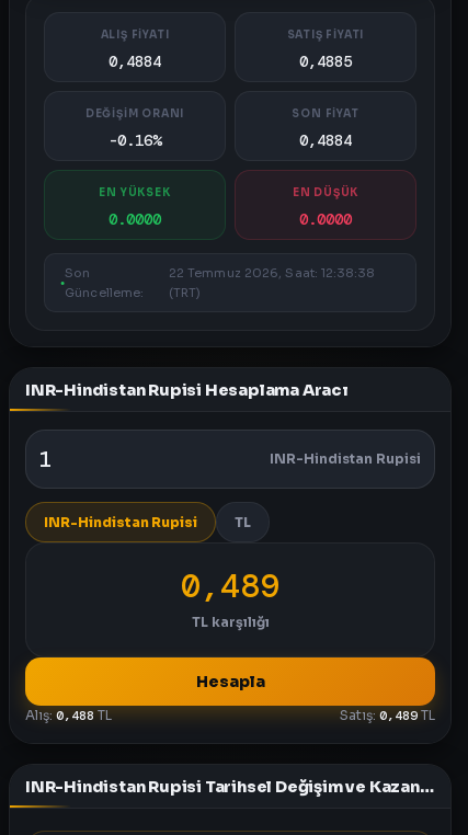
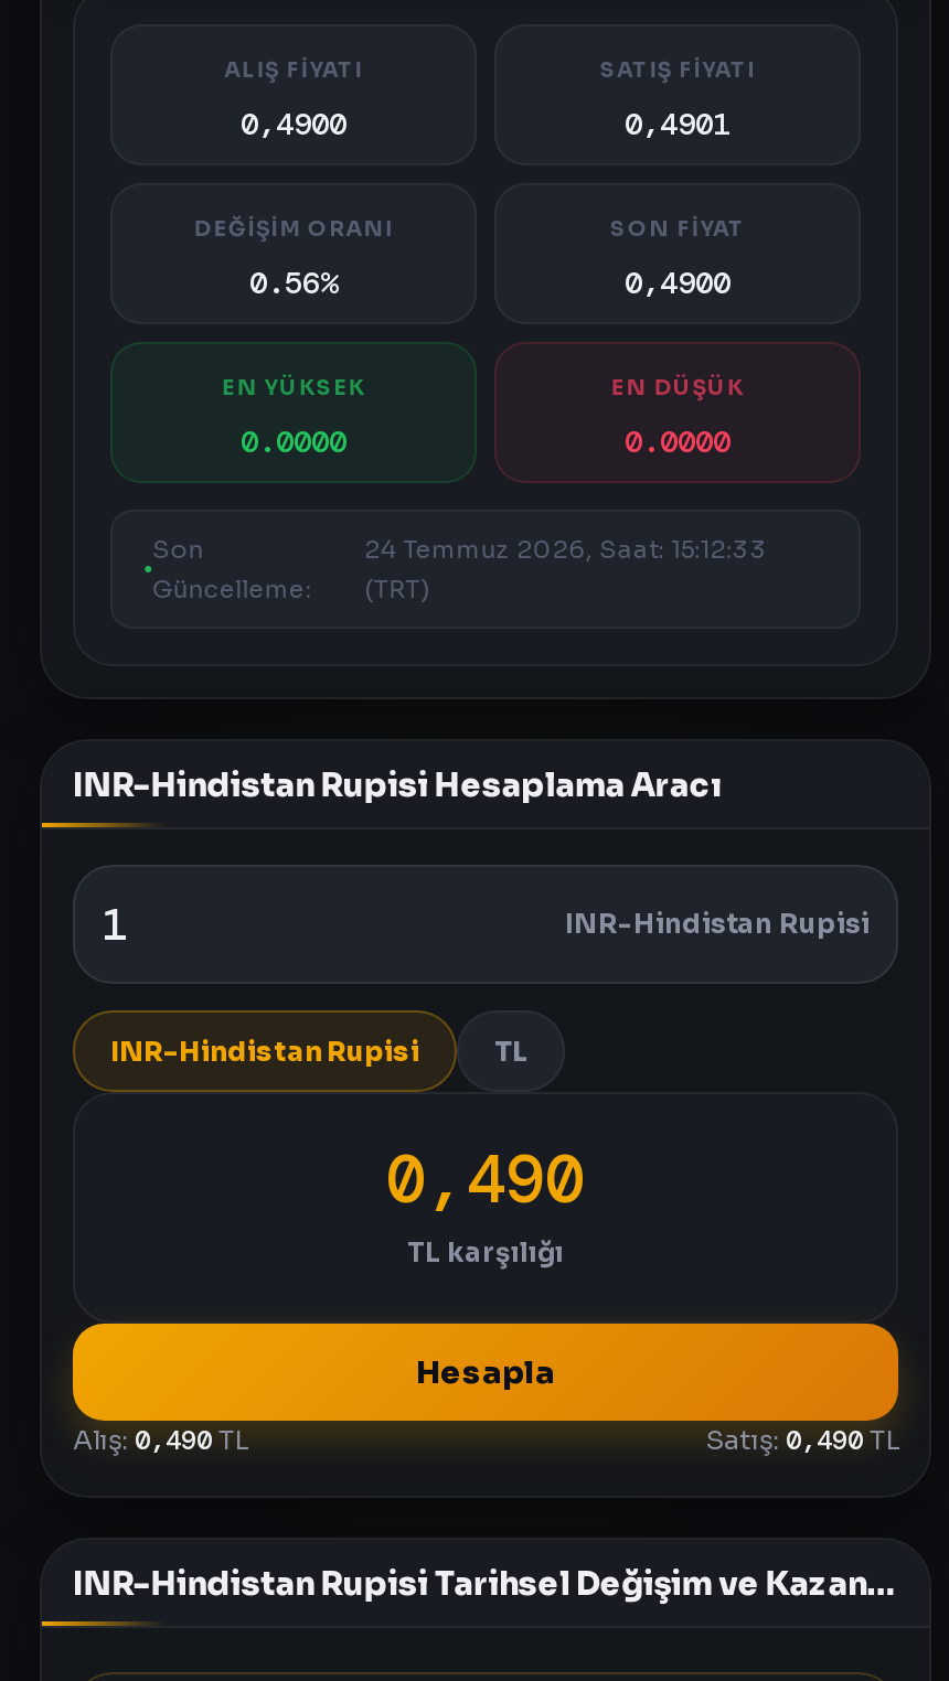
- 0,4884
+ 0,4900

- 0,4885
+ 0,4901

- -0.16%
+ 0.56%

- 0,4884
+ 0,4900

- 22 Temmuz 2026, Saat: 12:38:38
+ 24 Temmuz 2026, Saat: 15:12:33

- 0,489
+ 0,490

- Alış: 0,488 TL
+ Alış: 0,490 TL

- Satış: 0,489 TL
+ Satış: 0,490 TL
